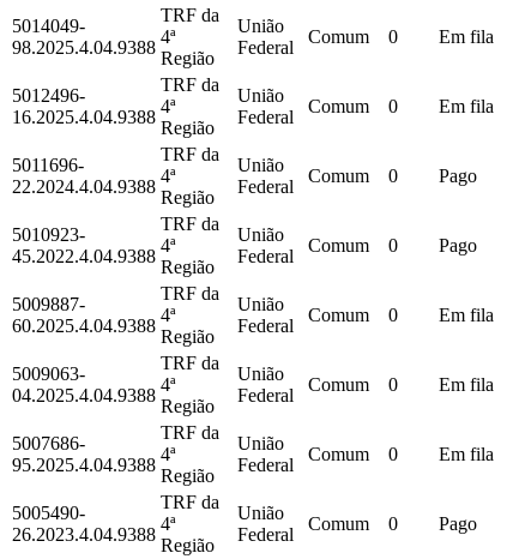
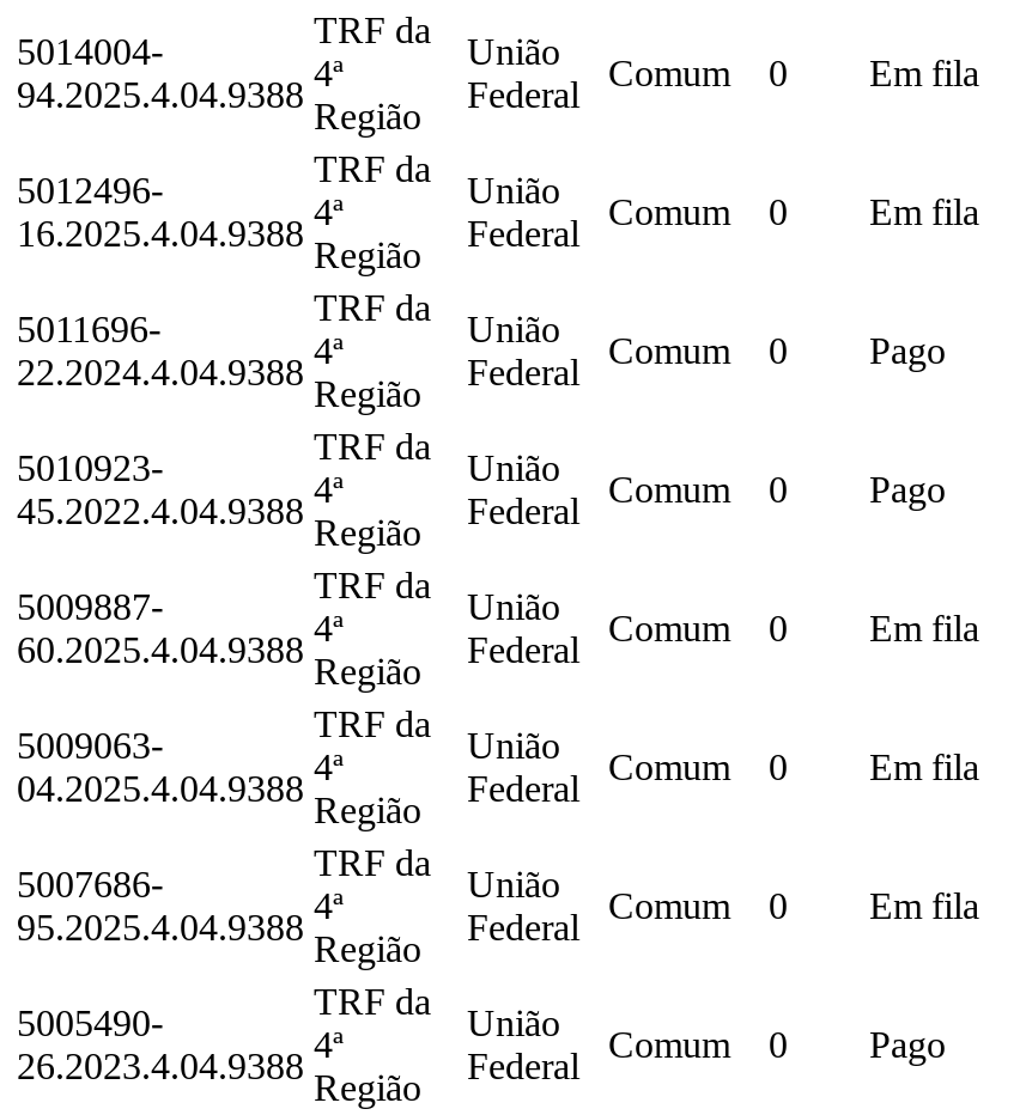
- 5014049-
+ 5014004-

- 98.2025.4.04.9388
+ 94.2025.4.04.9388
